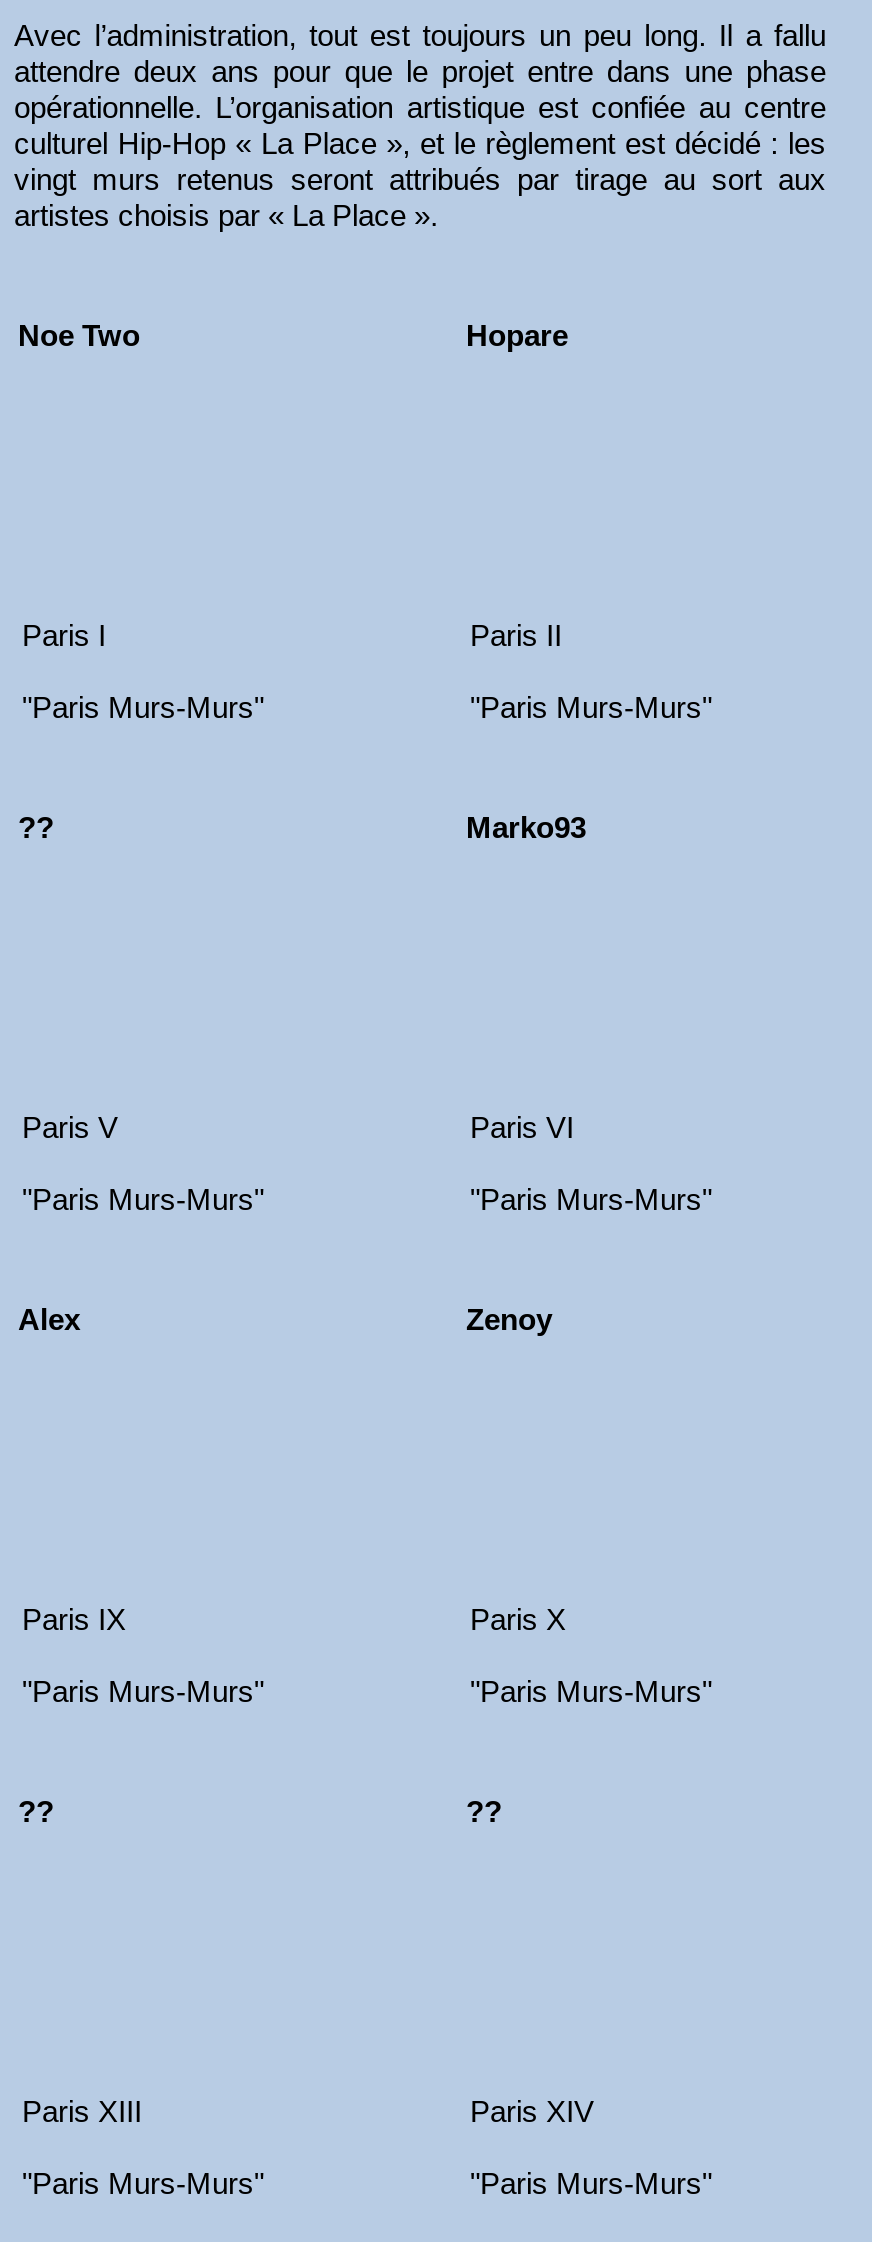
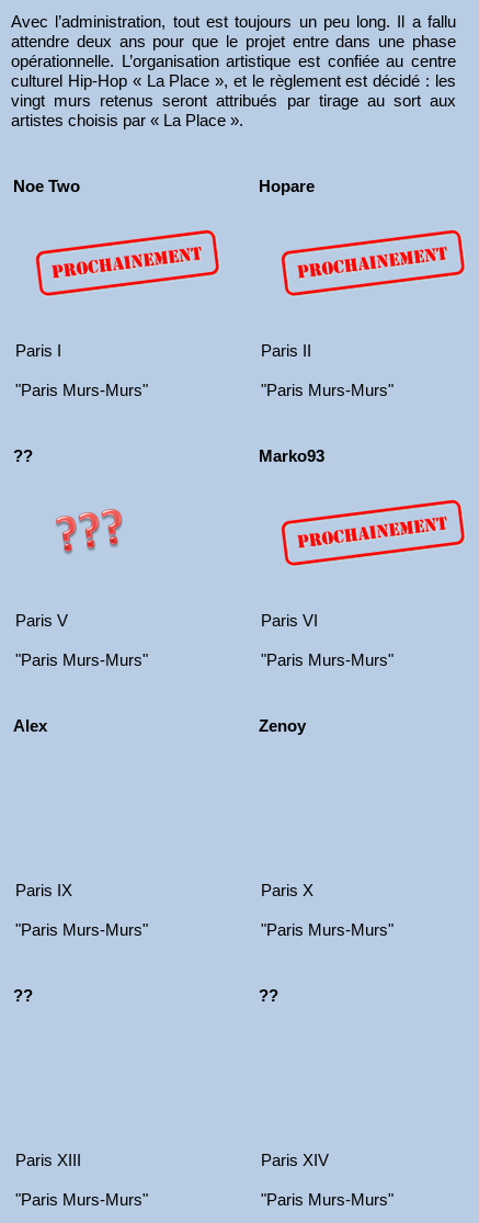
+ [image]

+ [image]

+ [image]

+ [image]
